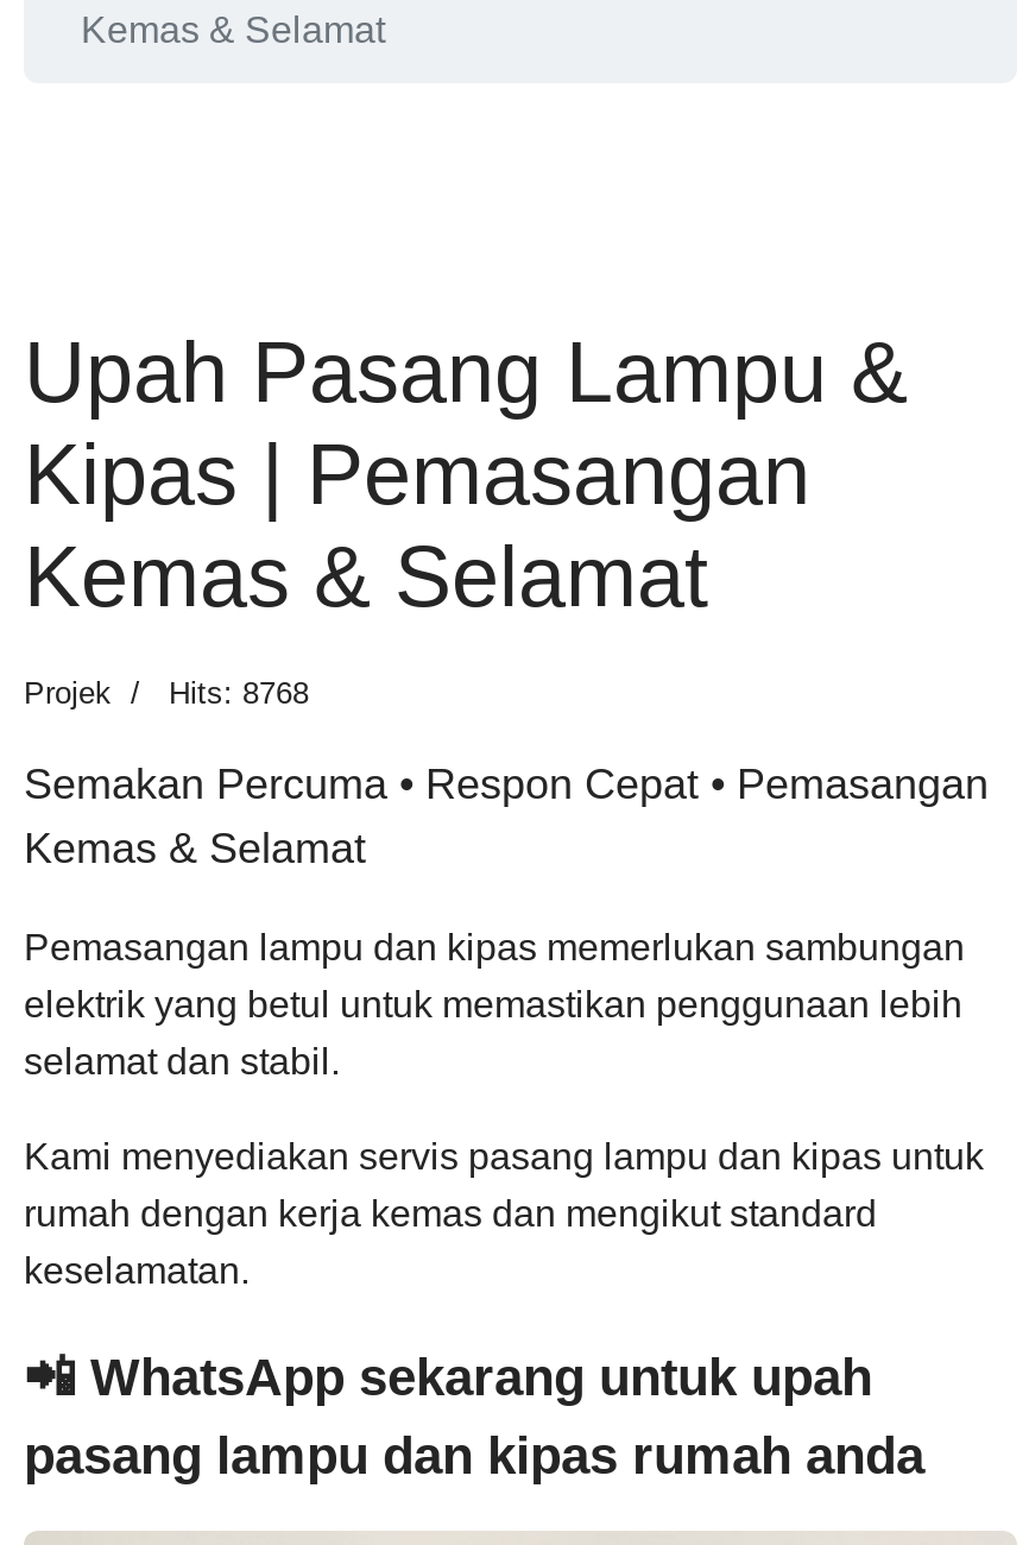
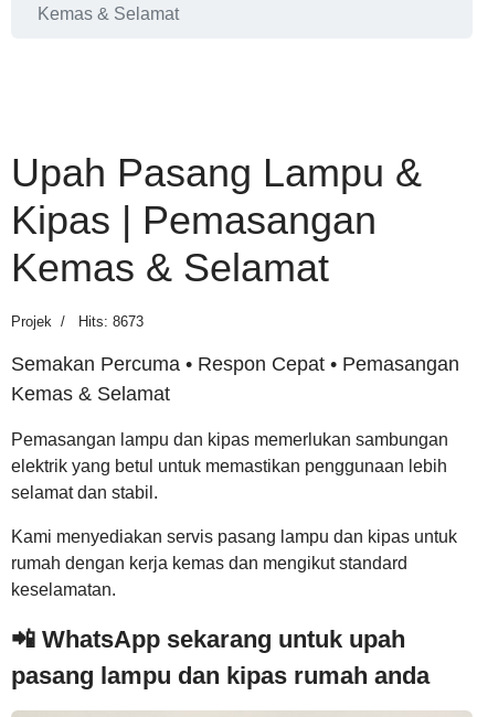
- Projek Hits: 8768
+ Projek Hits: 8673
